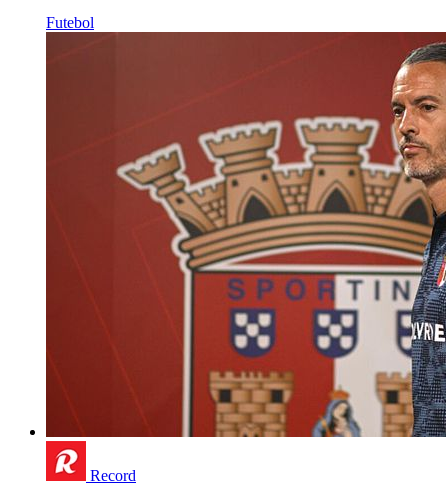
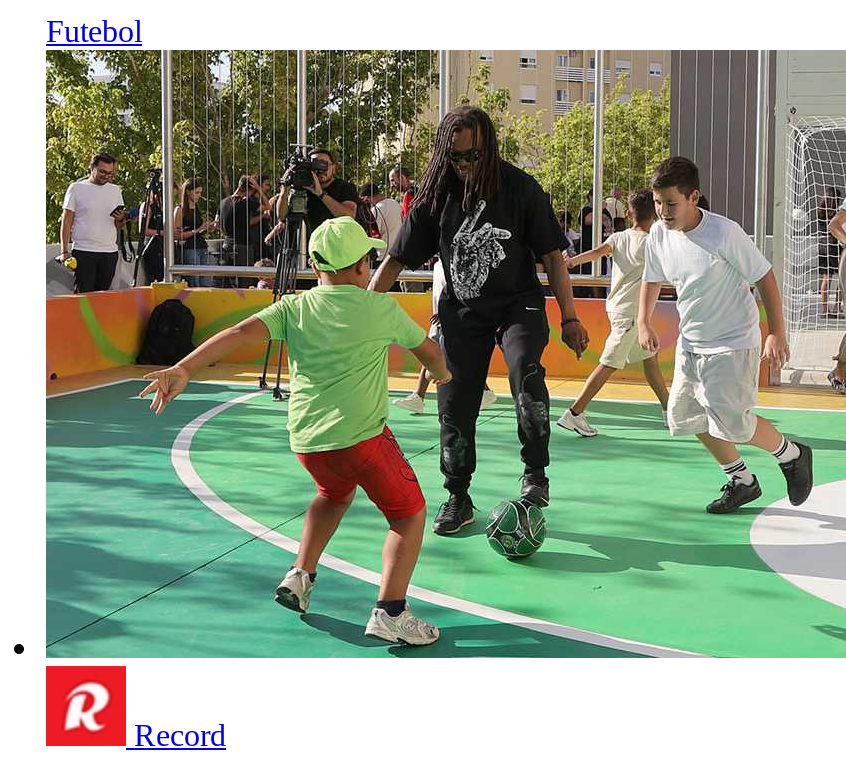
- [image]
+ [image]
